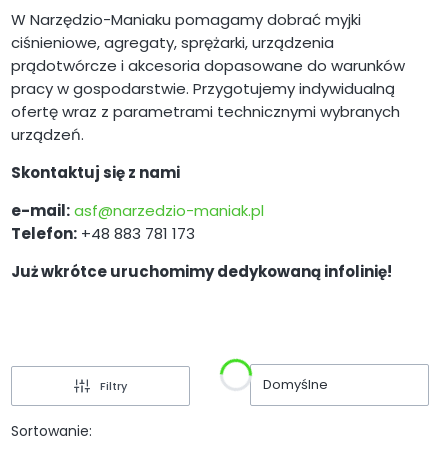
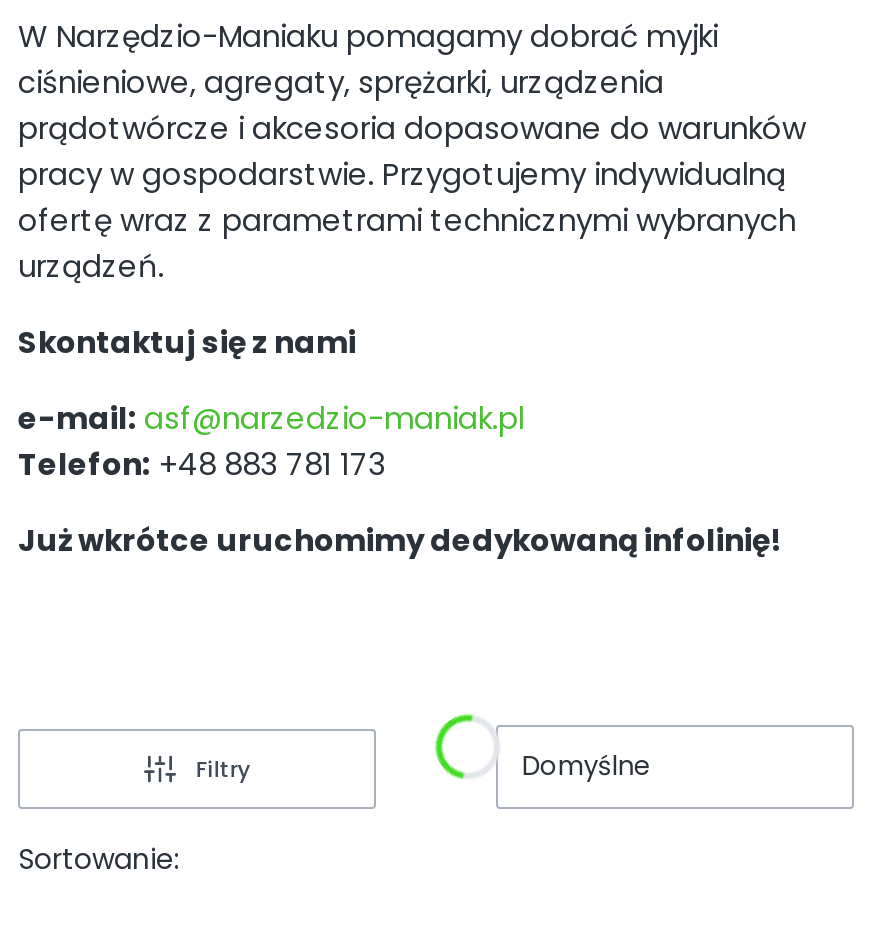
- [image]
+ [image]
